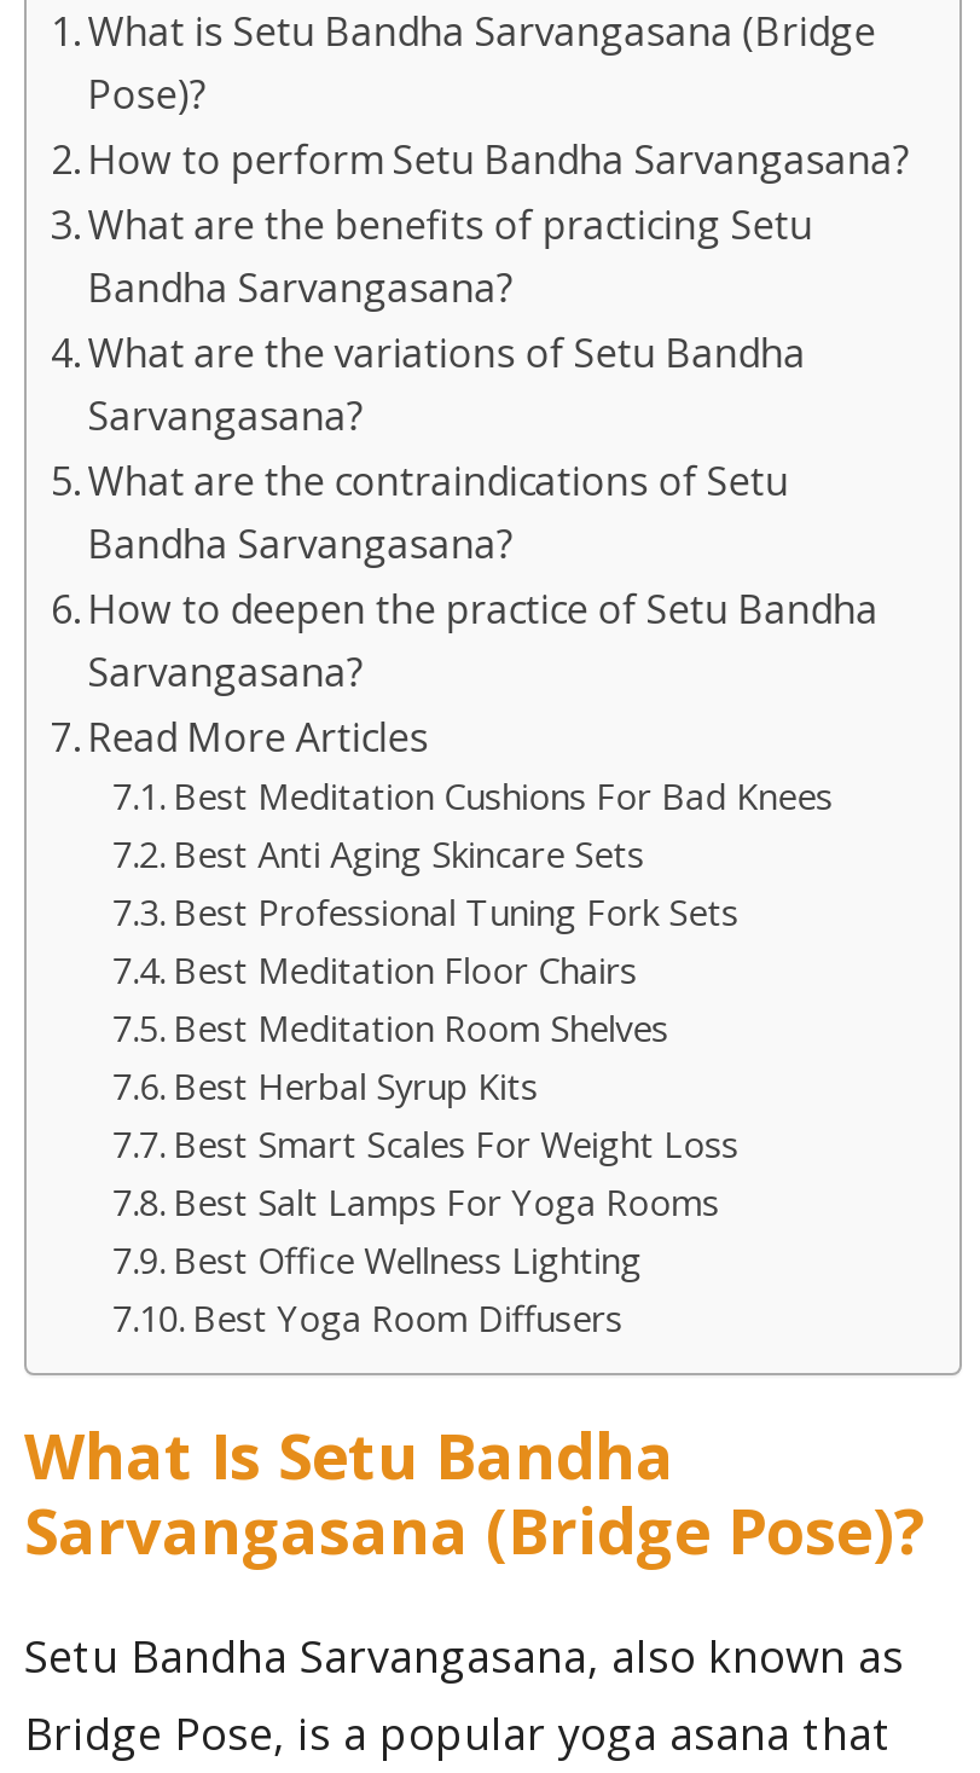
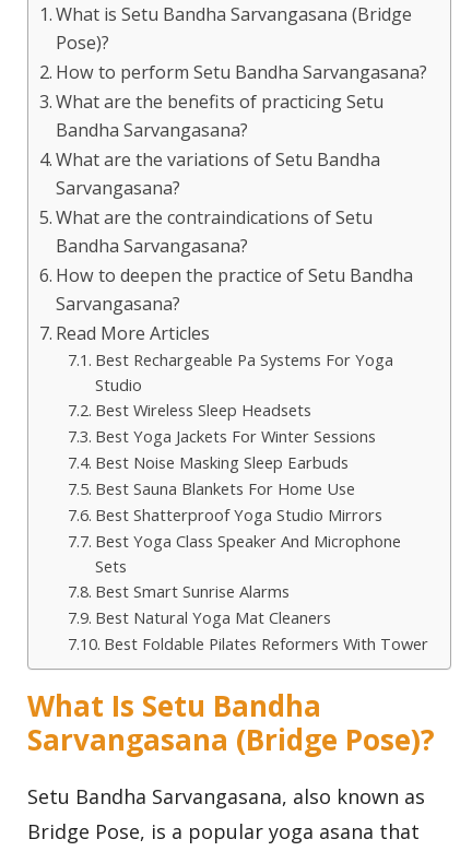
- Best Meditation Cushions For Bad Knees
- Best Anti Aging Skincare Sets
- Best Professional Tuning Fork Sets
- Best Meditation Floor Chairs
- Best Meditation Room Shelves
- Best Herbal Syrup Kits
- Best Smart Scales For Weight Loss
- Best Salt Lamps For Yoga Rooms
- Best Office Wellness Lighting
- Best Yoga Room Diffusers
+ Best Rechargeable Pa Systems For Yoga
+ Studio
+ Best Wireless Sleep Headsets
+ Best Yoga Jackets For Winter Sessions
+ Best Noise Masking Sleep Earbuds
+ Best Sauna Blankets For Home Use
+ Best Shatterproof Yoga Studio Mirrors
+ Best Yoga Class Speaker And Microphone
+ Sets
+ Best Smart Sunrise Alarms
+ Best Natural Yoga Mat Cleaners
+ Best Foldable Pilates Reformers With Tower
